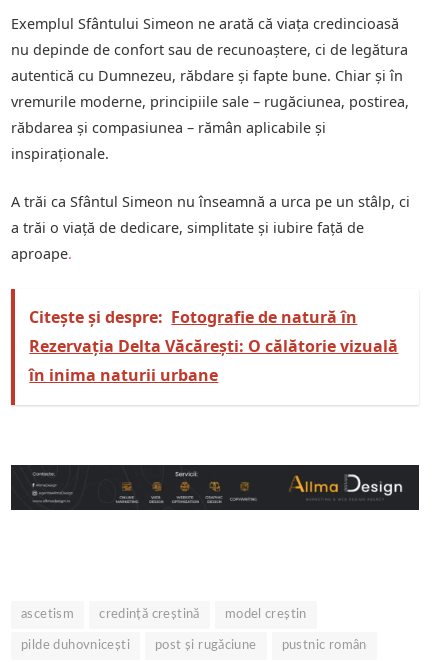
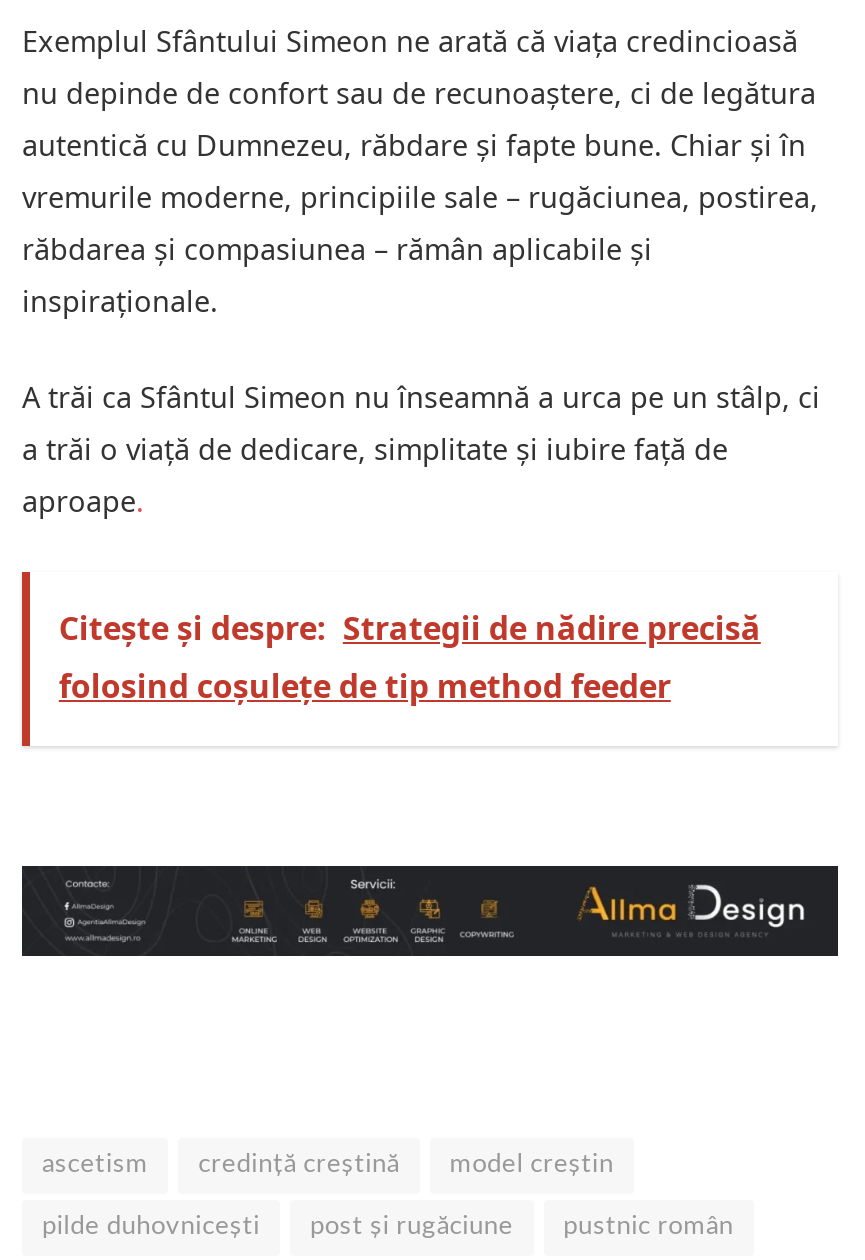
- Citește și despre: Fotografie de natură în
- Rezervația Delta Văcărești: O călătorie vizuală
- în inima naturii urbane
+ Citește și despre: Strategii de nădire precisă
+ folosind coșulețe de tip method feeder
